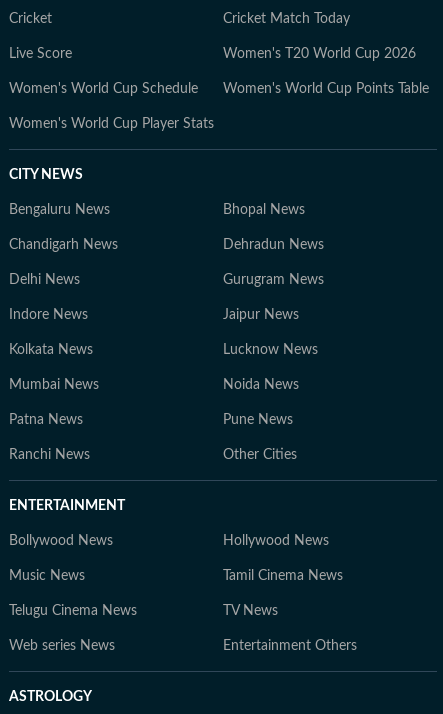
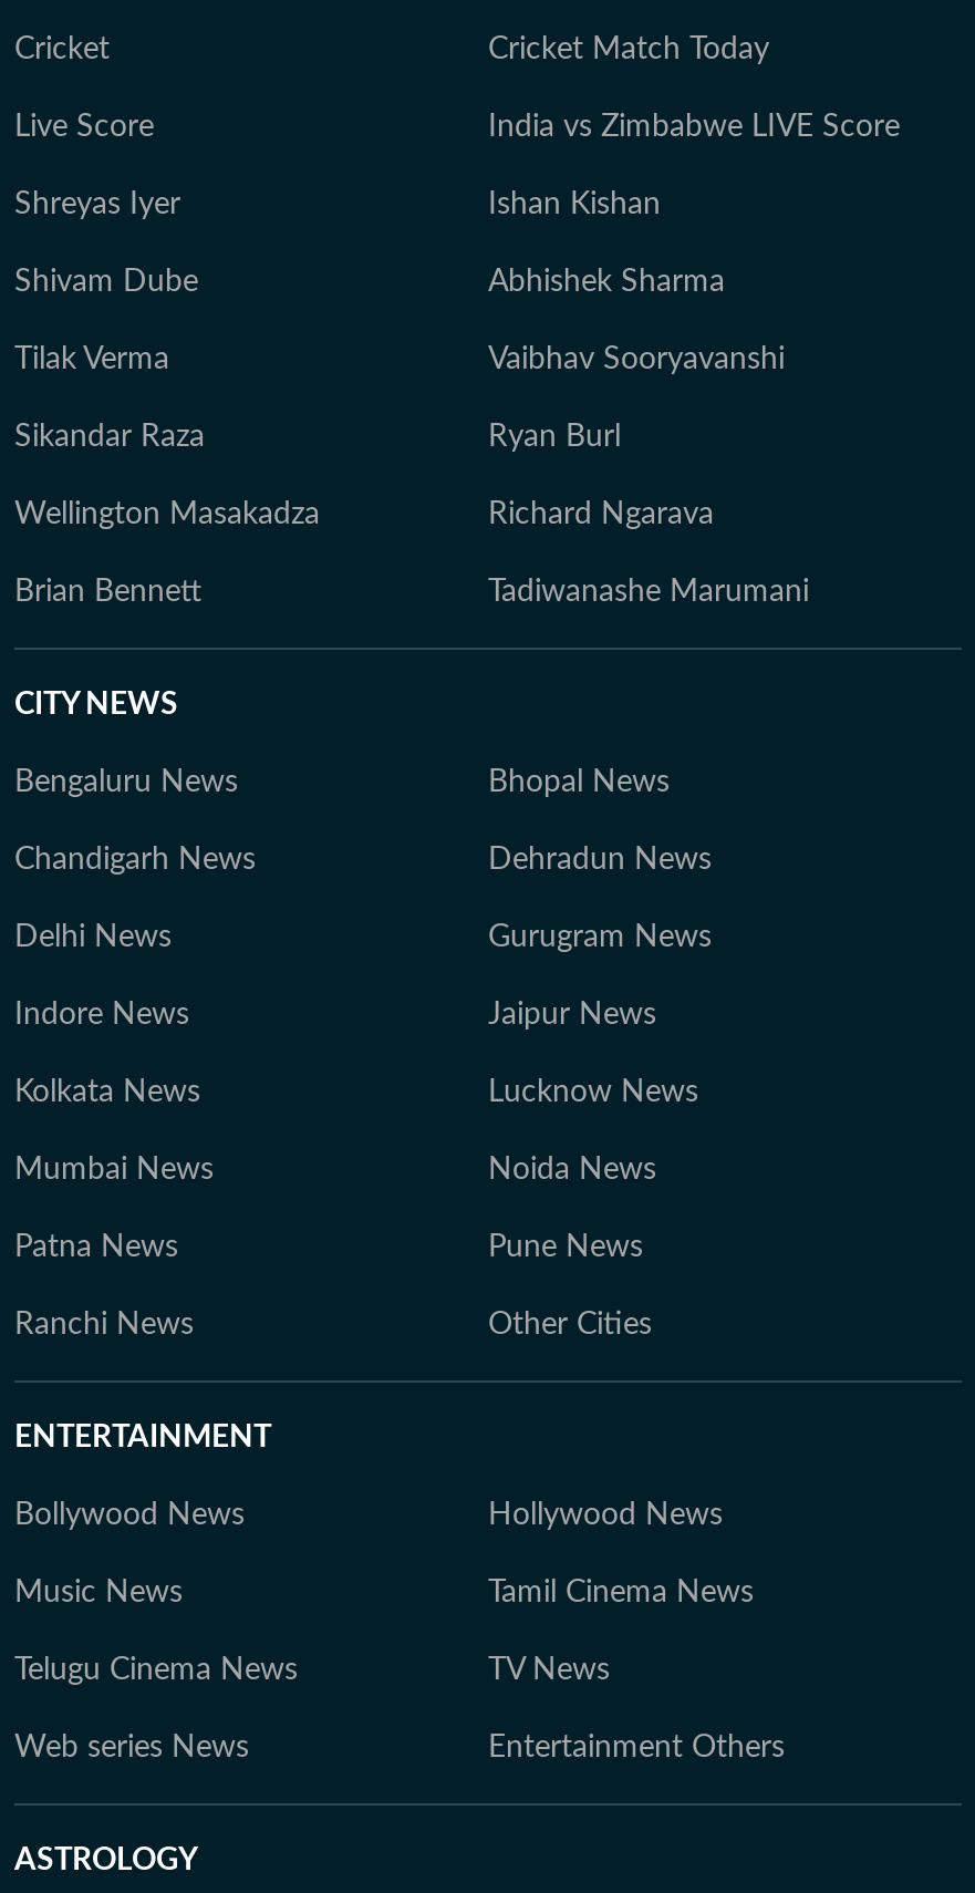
- Women's T20 World Cup 2026
- Women's World Cup Schedule
- Women's World Cup Points Table
- Women's World Cup Player Stats
+ India vs Zimbabwe LIVE Score
+ Shreyas Iyer
+ Ishan Kishan
+ Shivam Dube
+ Abhishek Sharma
+ Tilak Verma
+ Vaibhav Sooryavanshi
+ Sikandar Raza
+ Ryan Burl
+ Wellington Masakadza
+ Richard Ngarava
+ Brian Bennett
+ Tadiwanashe Marumani
